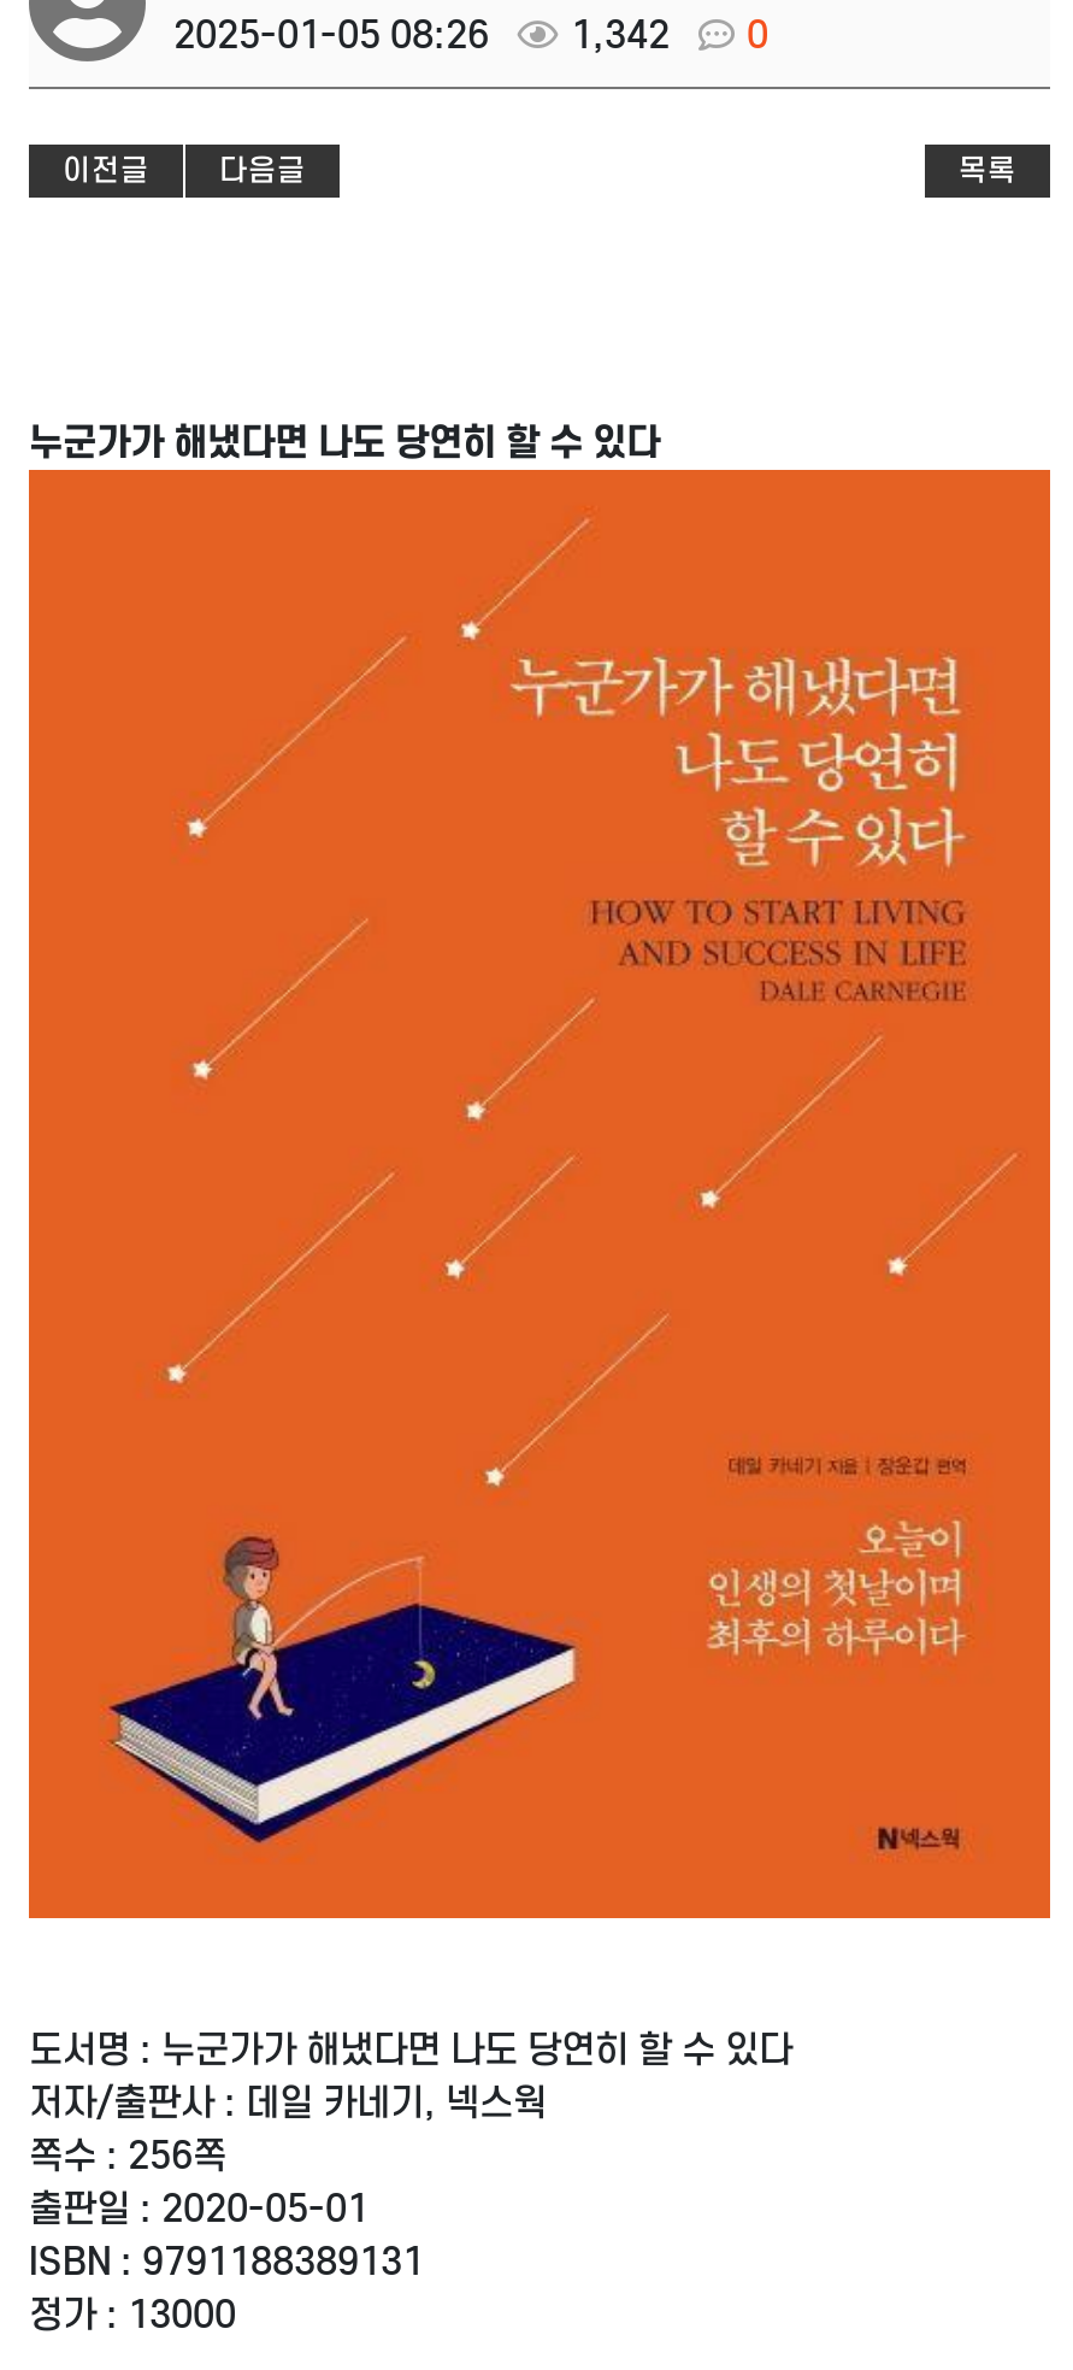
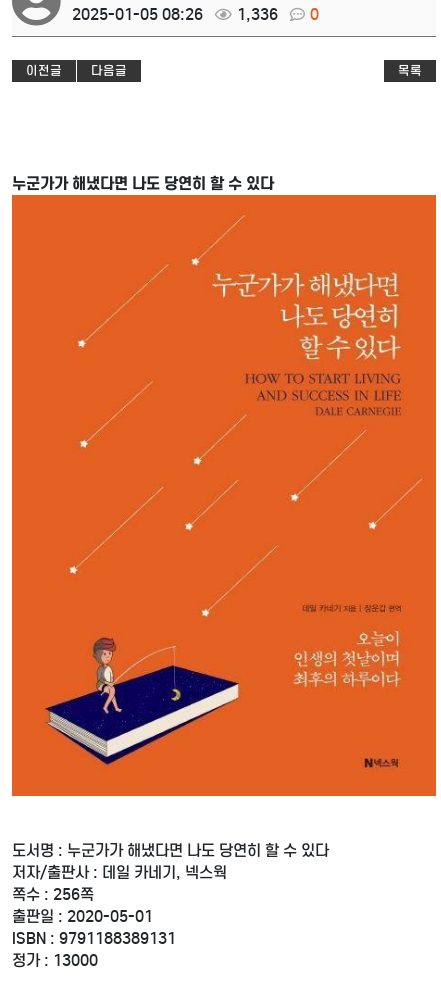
- 2025-01-05 08:26 1,342 0
+ 2025-01-05 08:26 1,336 0
